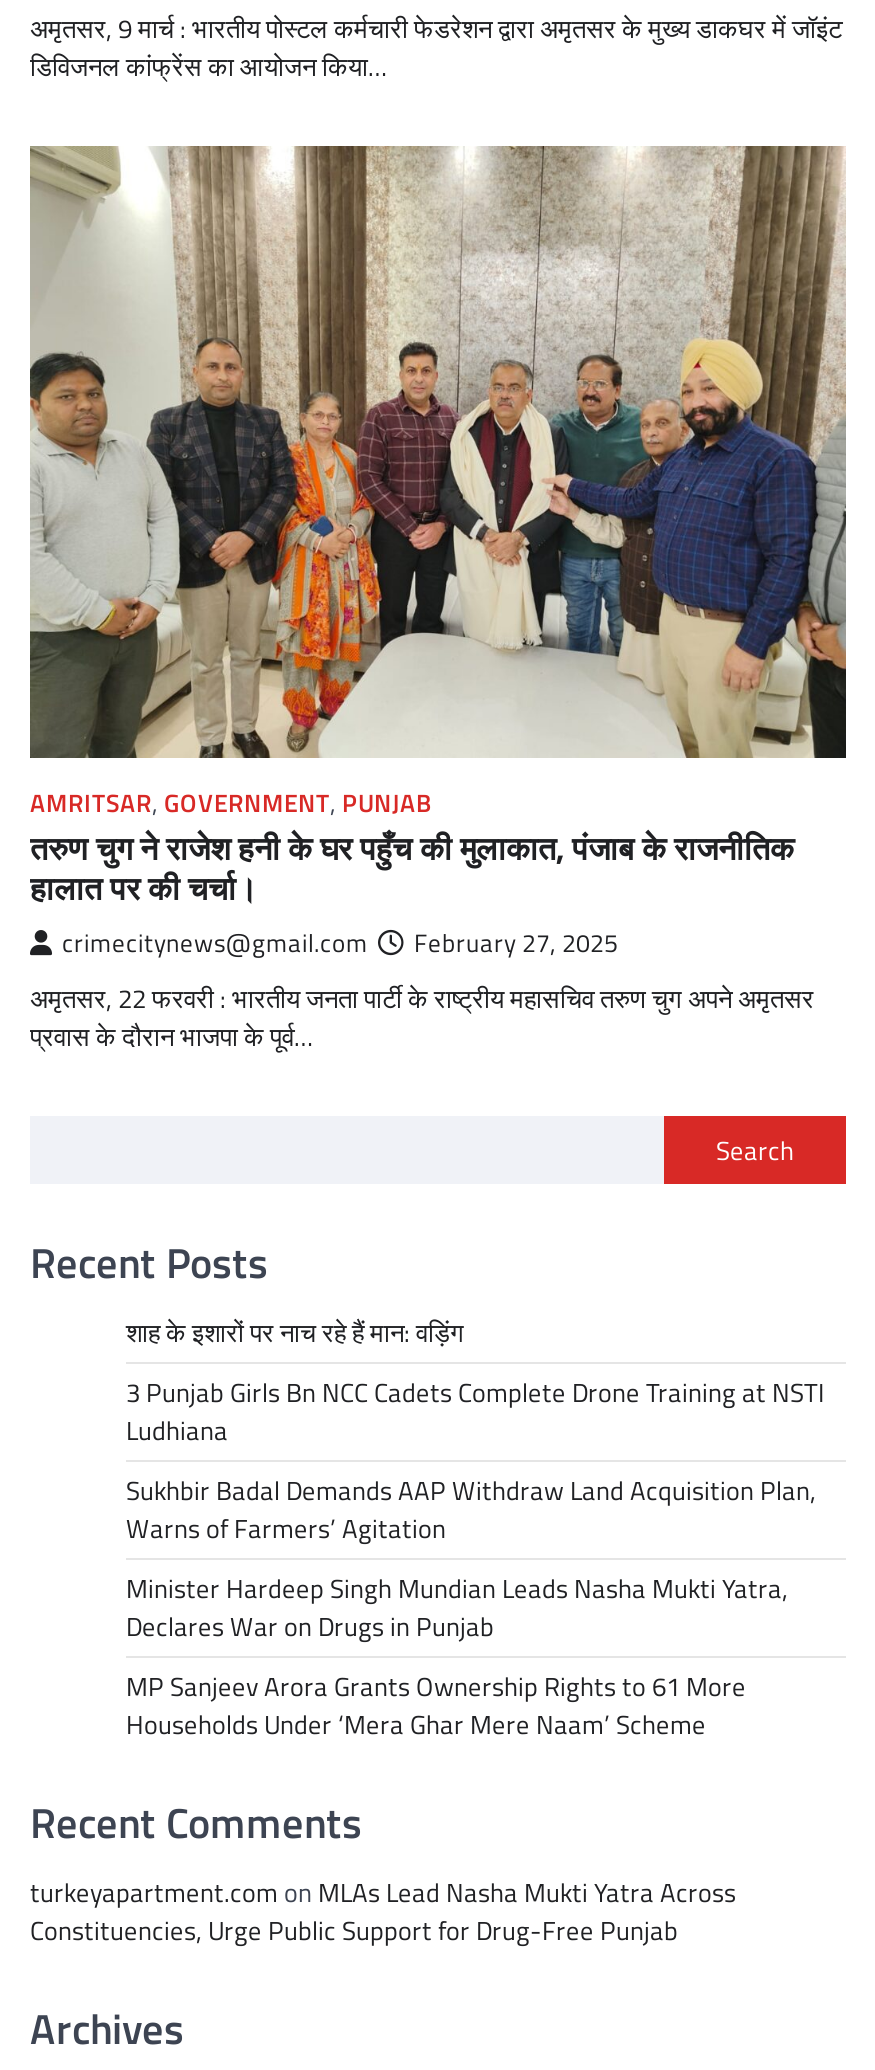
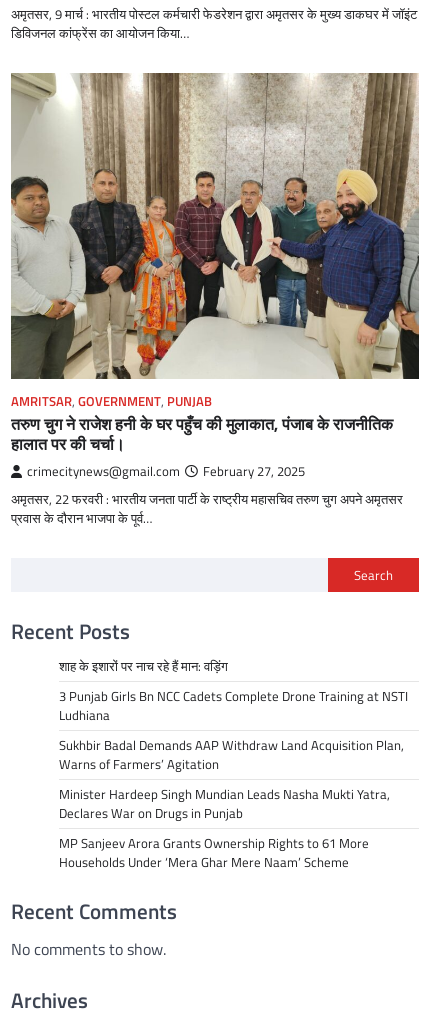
- turkeyapartment.com on MLAs Lead Nasha Mukti Yatra Across
- Constituencies, Urge Public Support for Drug-Free Punjab
+ No comments to show.
